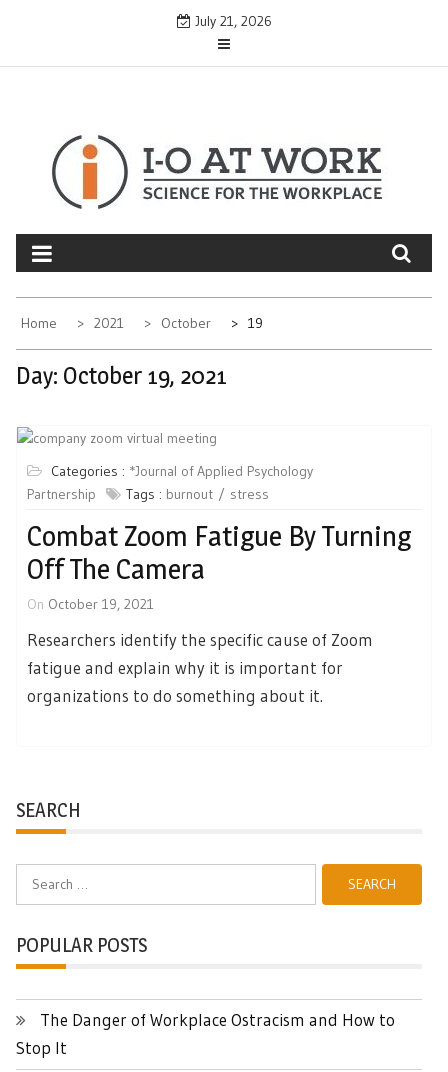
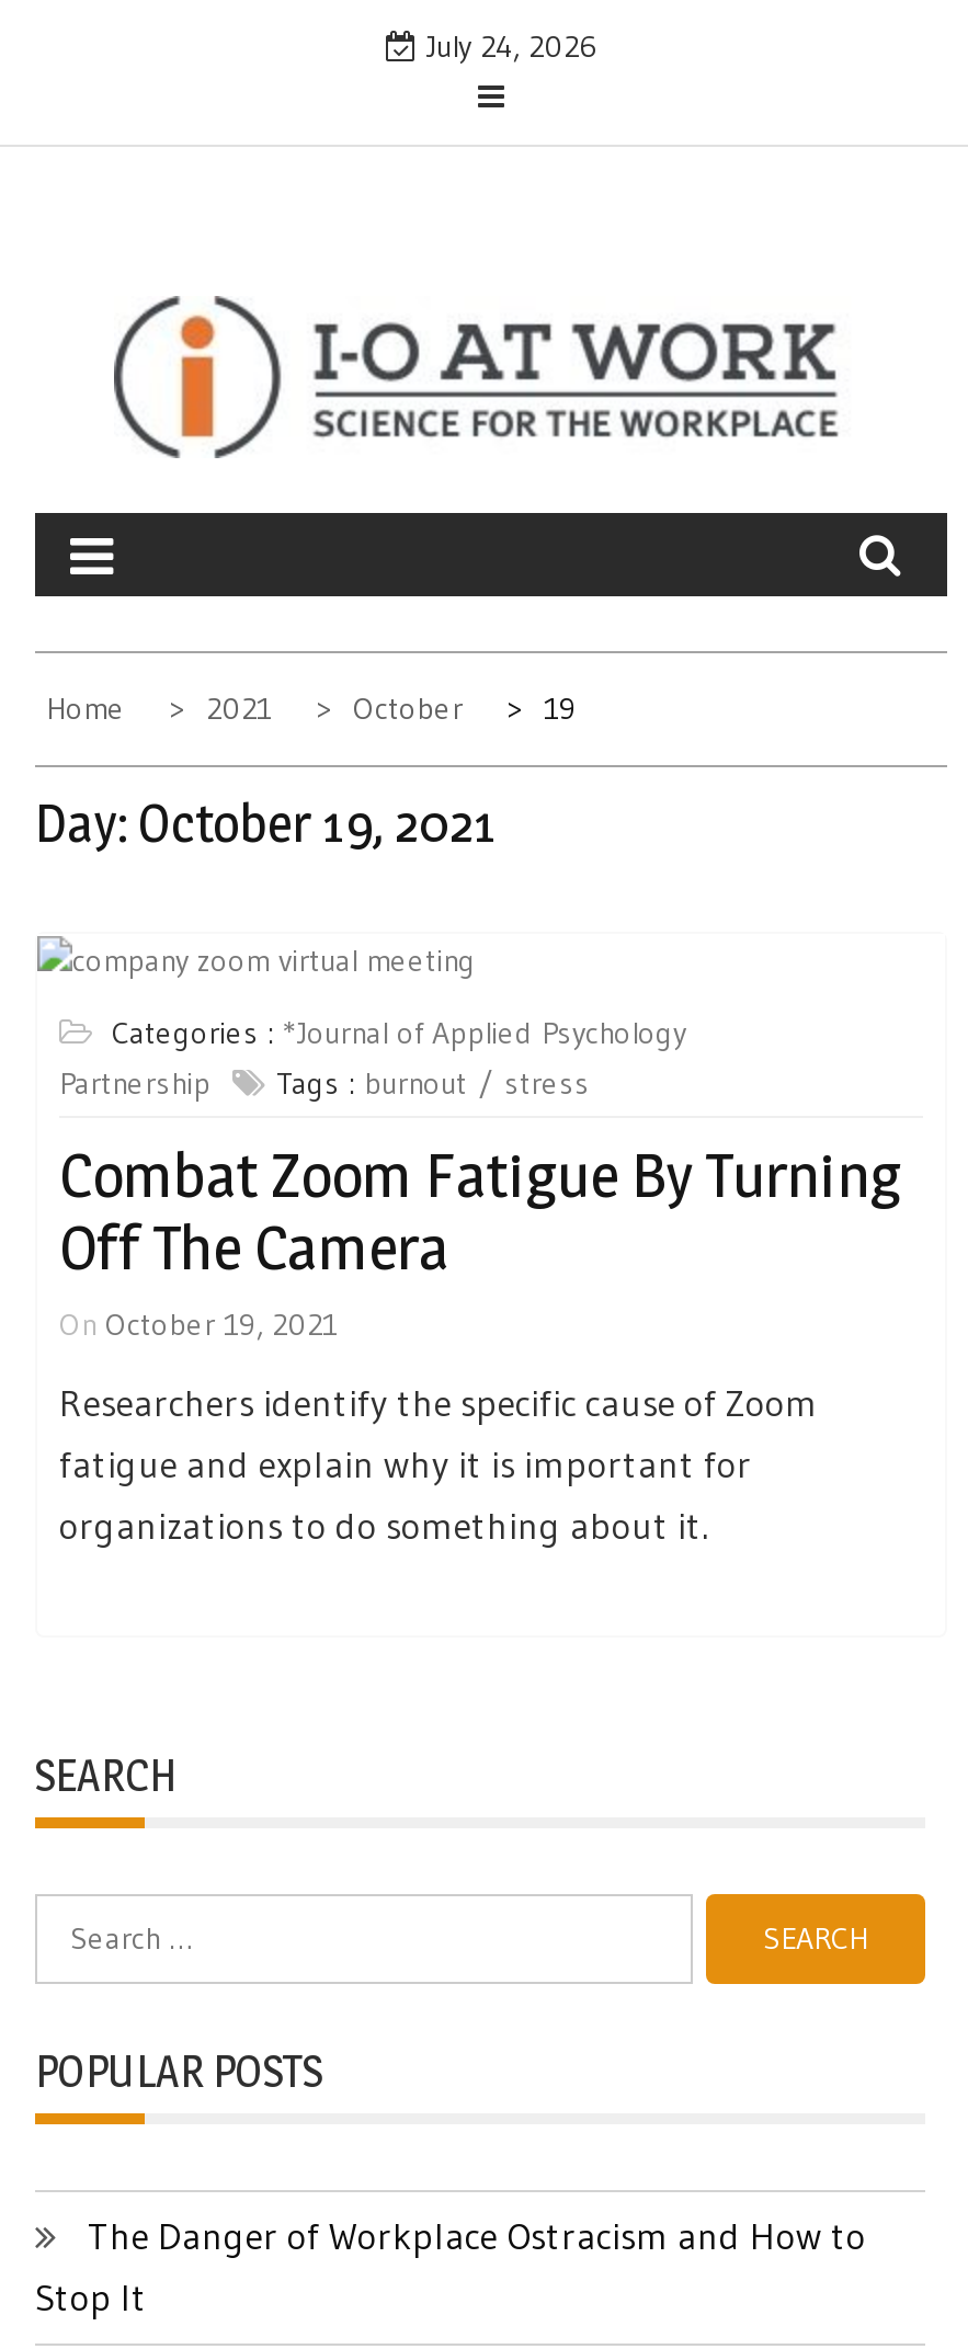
- July 21, 2026
+ July 24, 2026
